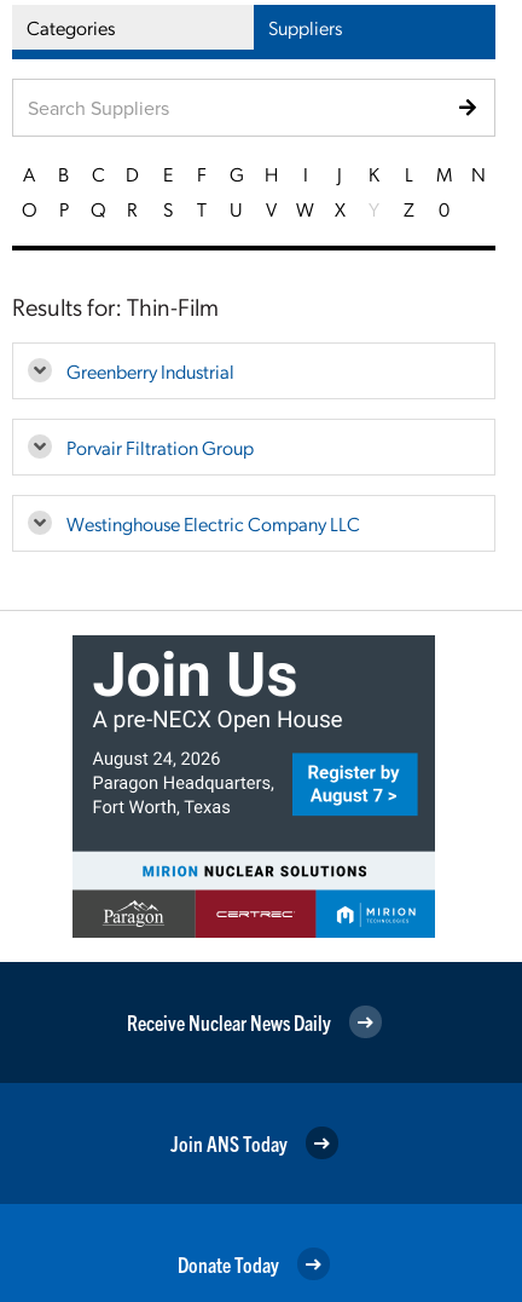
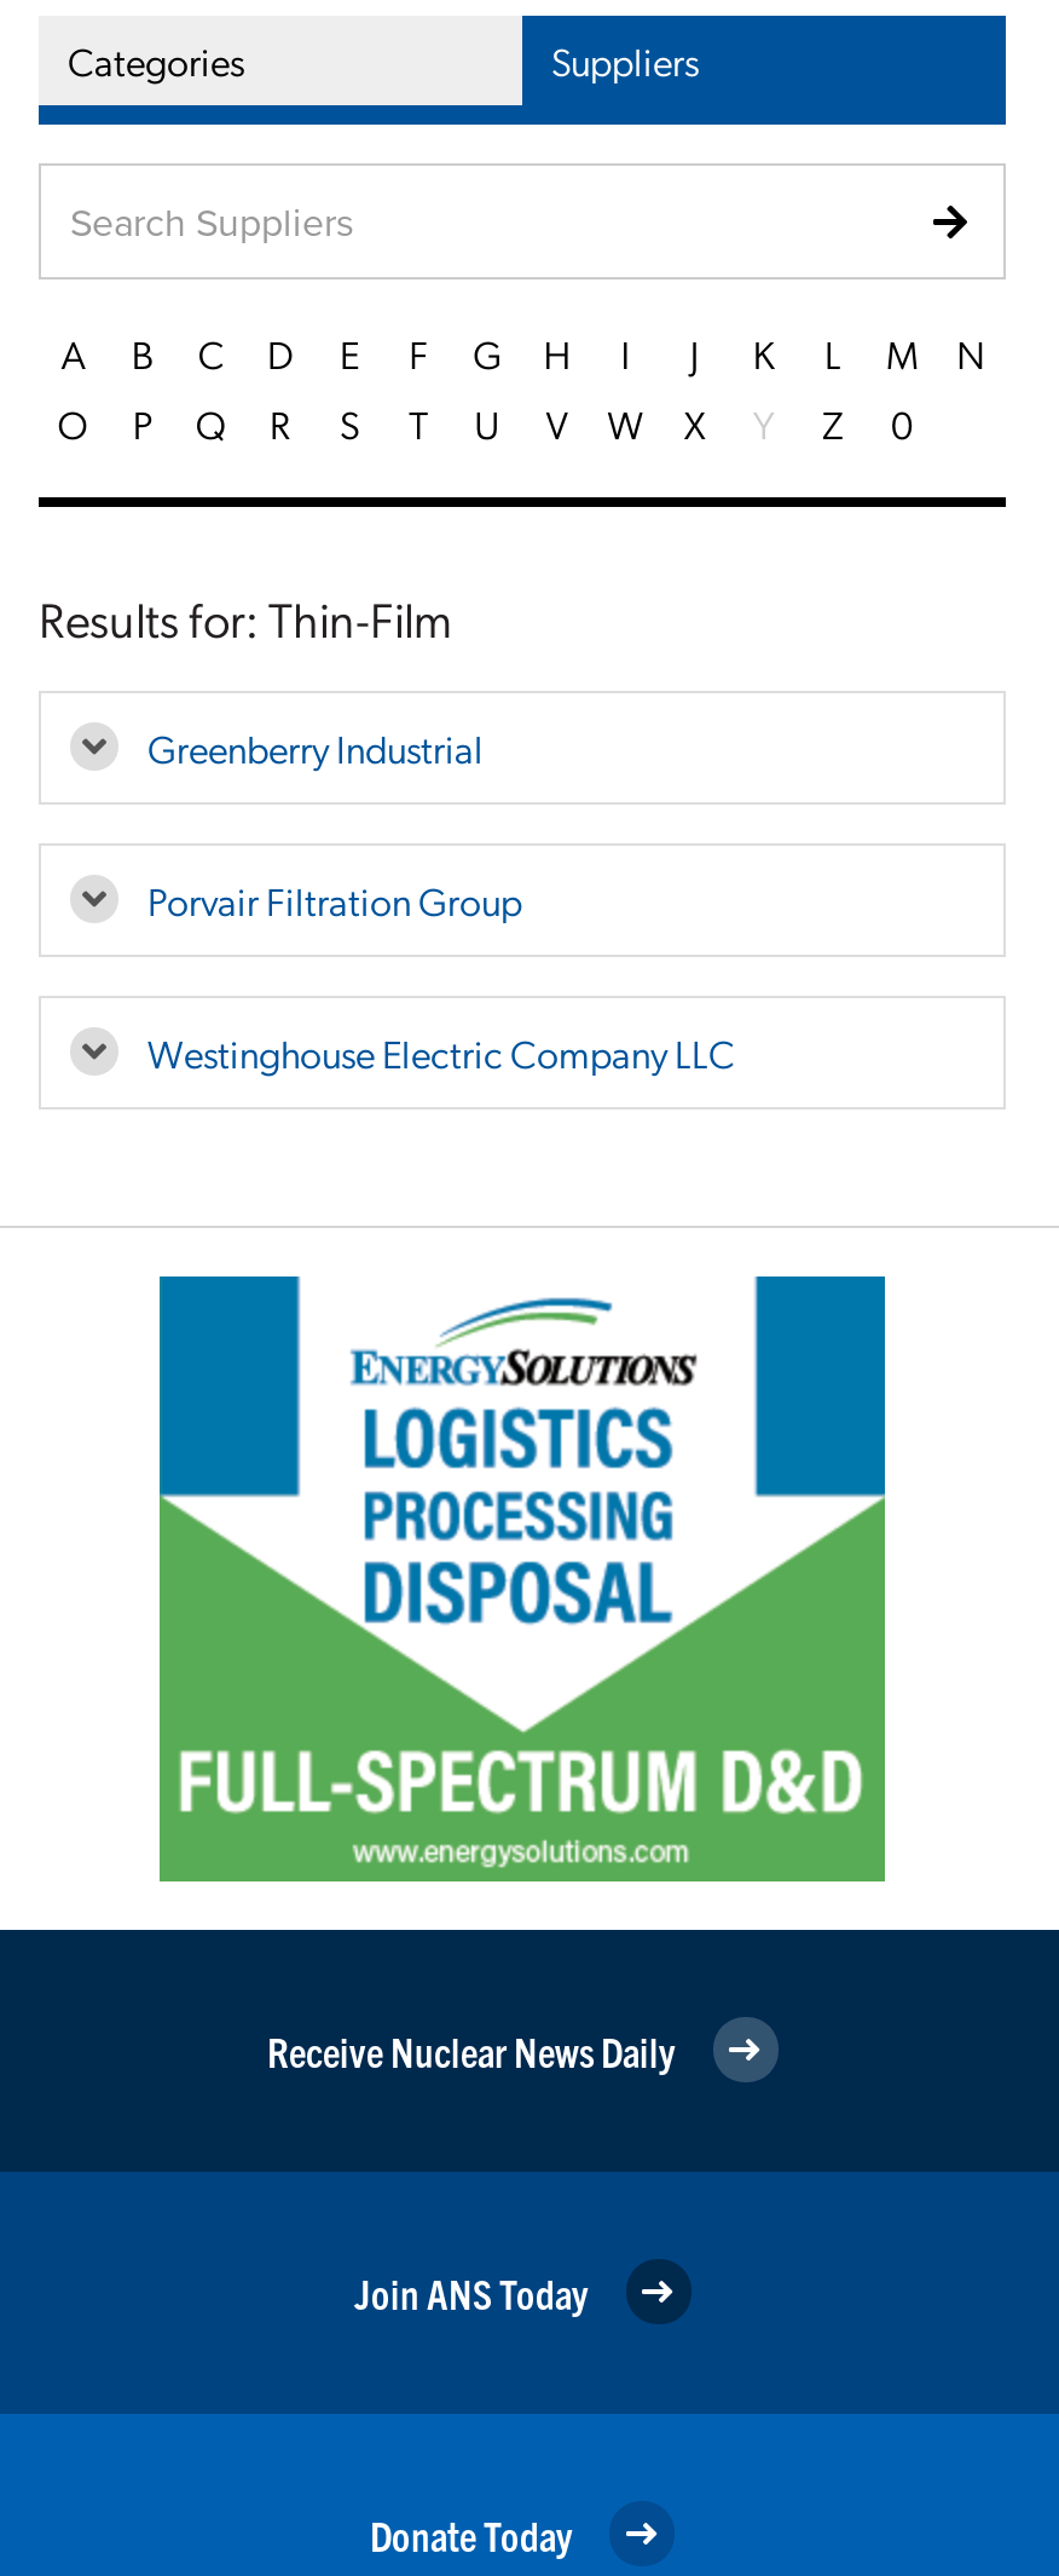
- [image]
+ [image]
